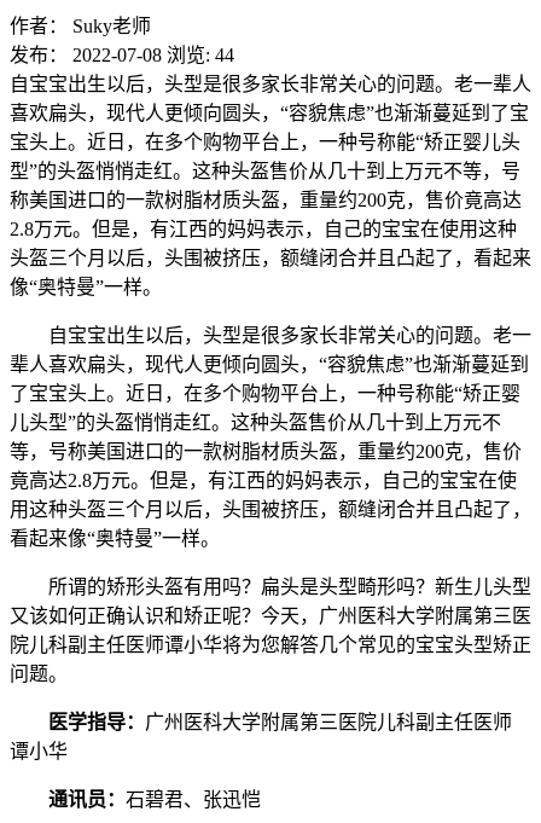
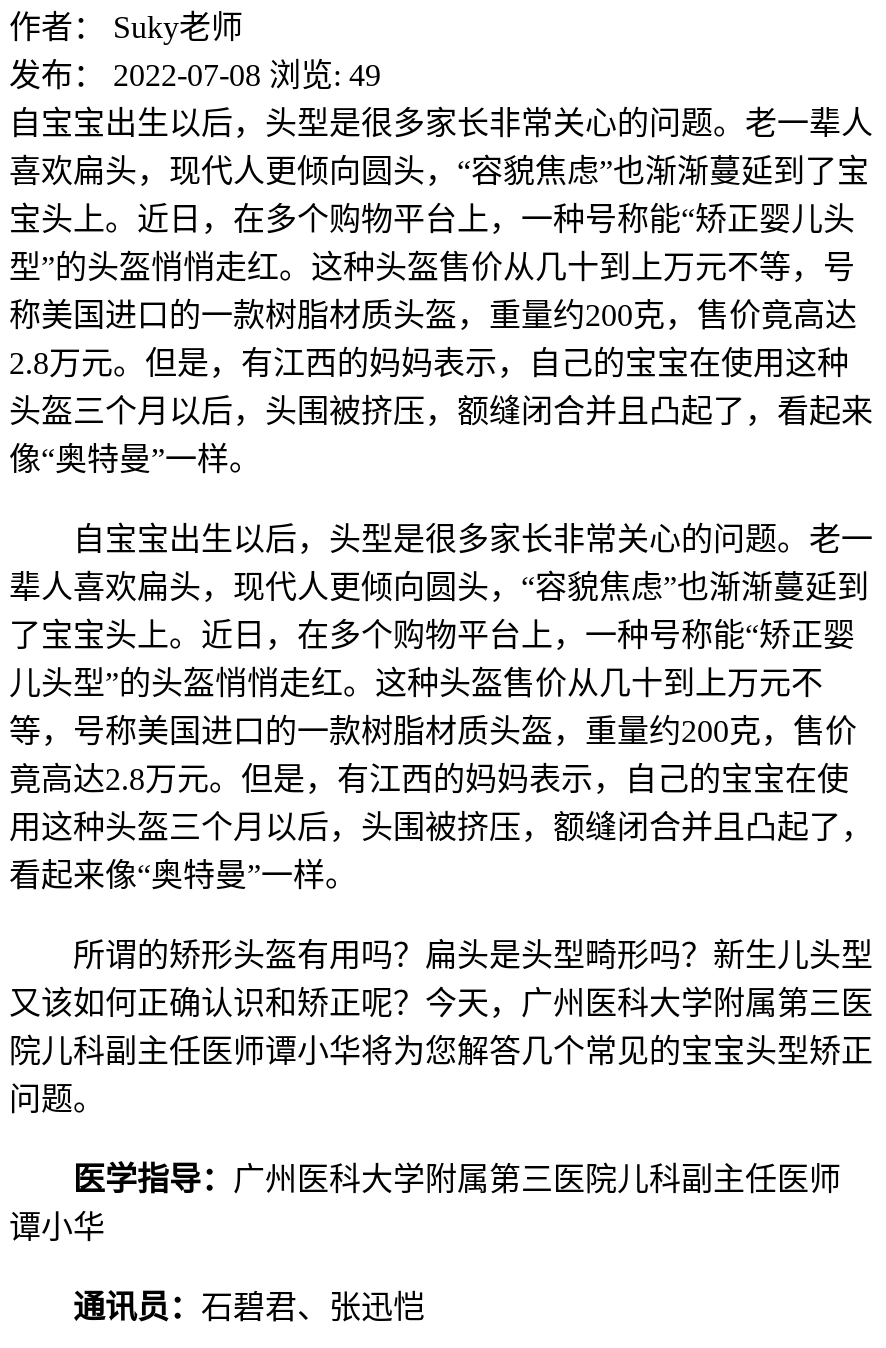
- 发布： 2022-07-08 浏览: 44
+ 发布： 2022-07-08 浏览: 49
